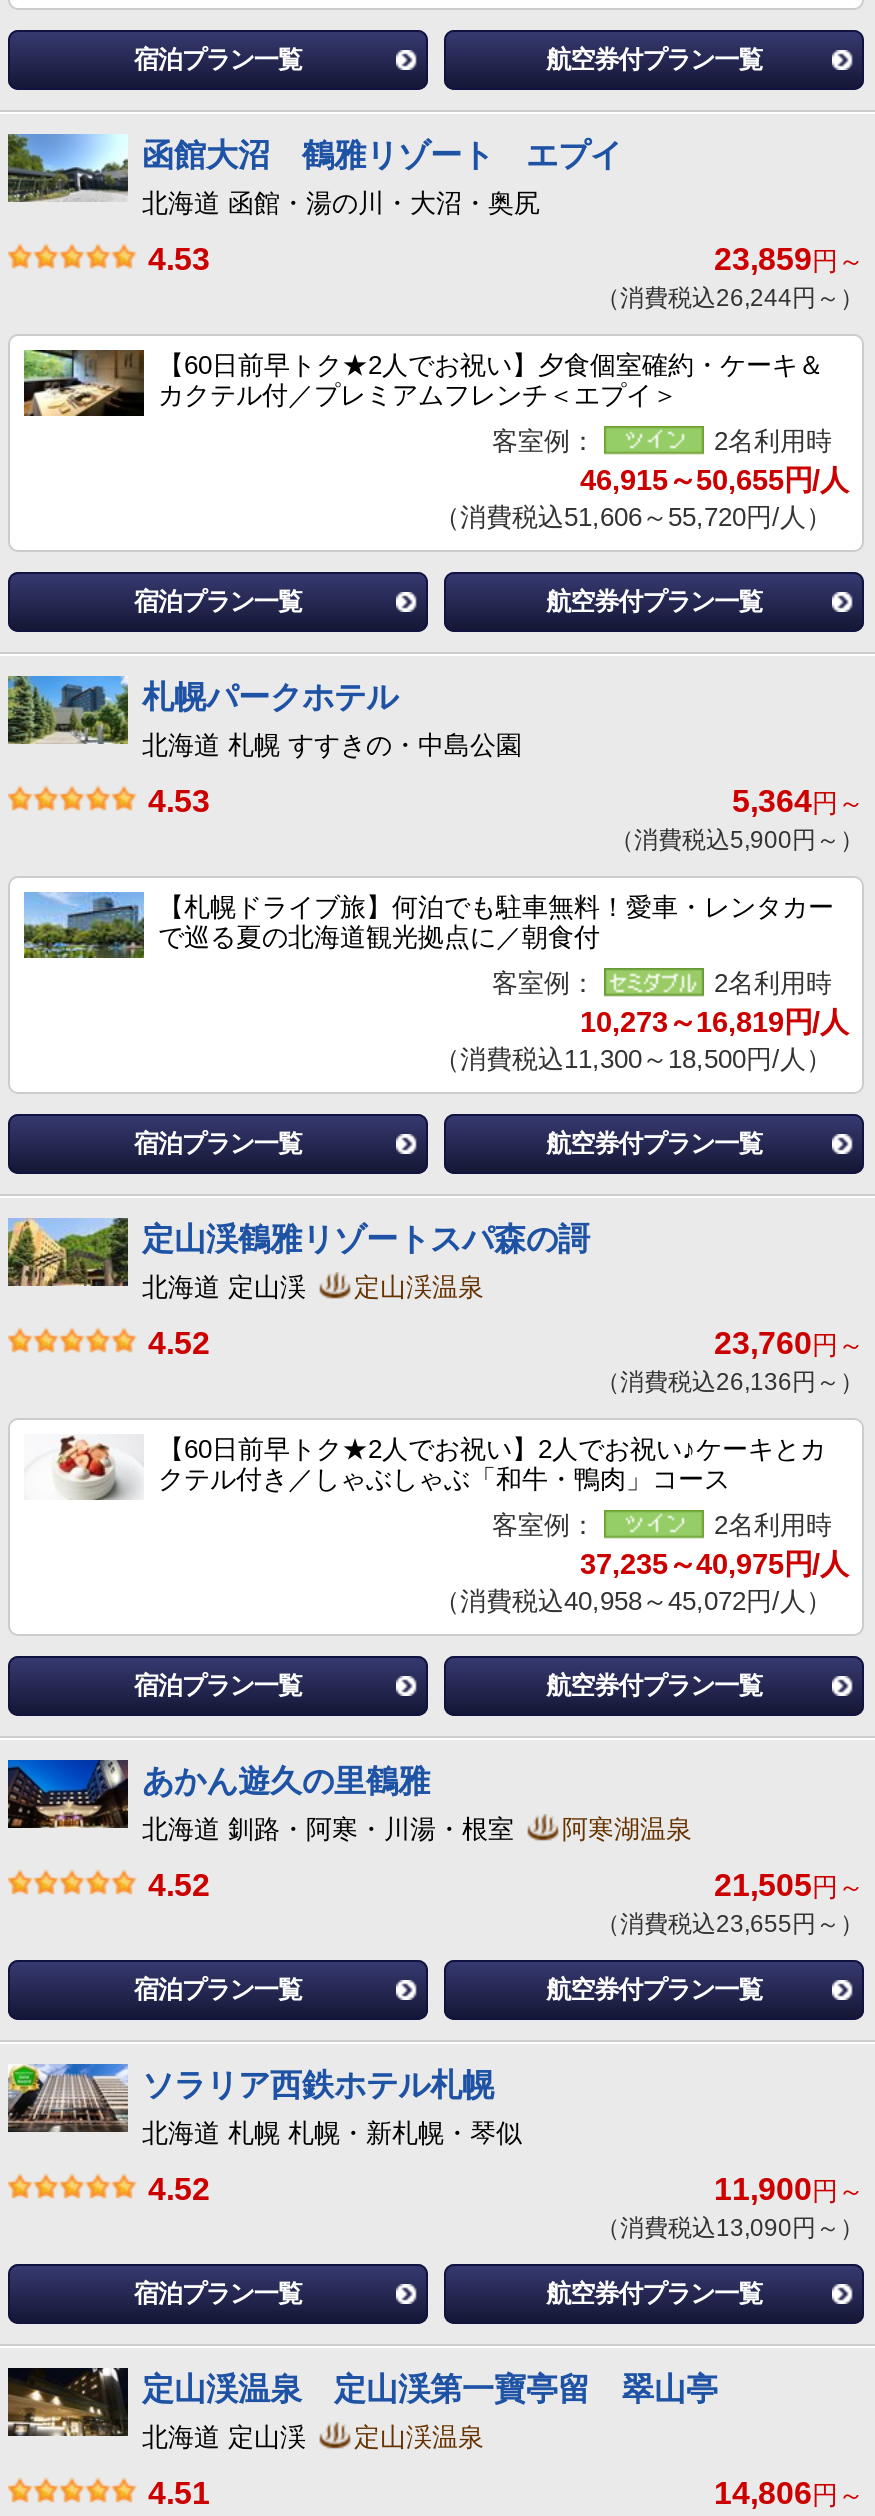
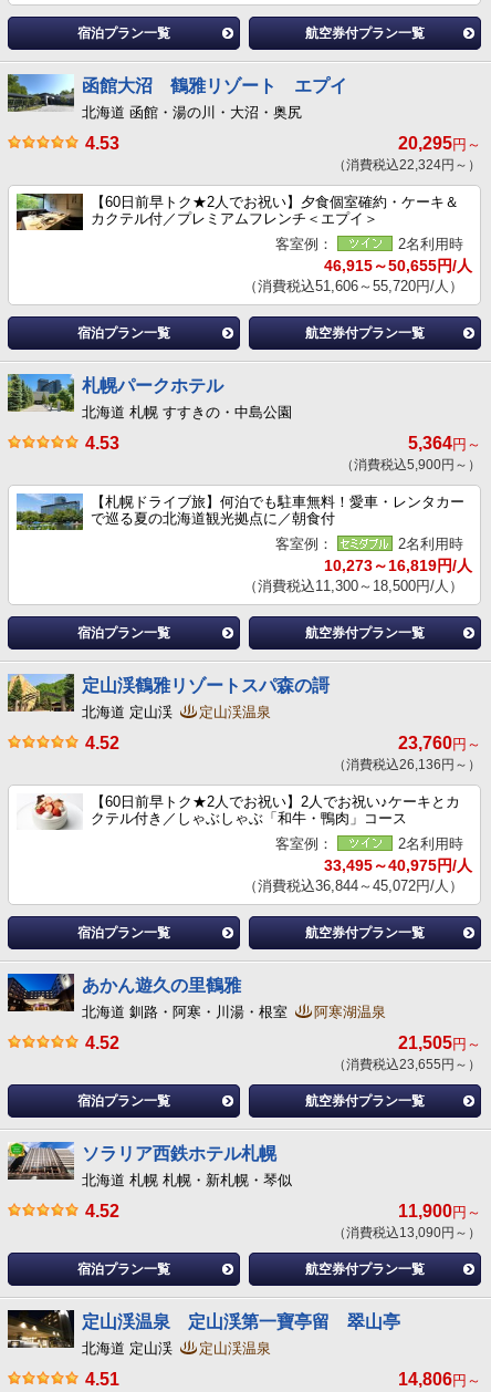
- 23,859円～
+ 20,295円～

- （消費税込26,244円～）
+ （消費税込22,324円～）

- 37,235～40,975円/人
+ 33,495～40,975円/人

- （消費税込40,958～45,072円/人）
+ （消費税込36,844～45,072円/人）
